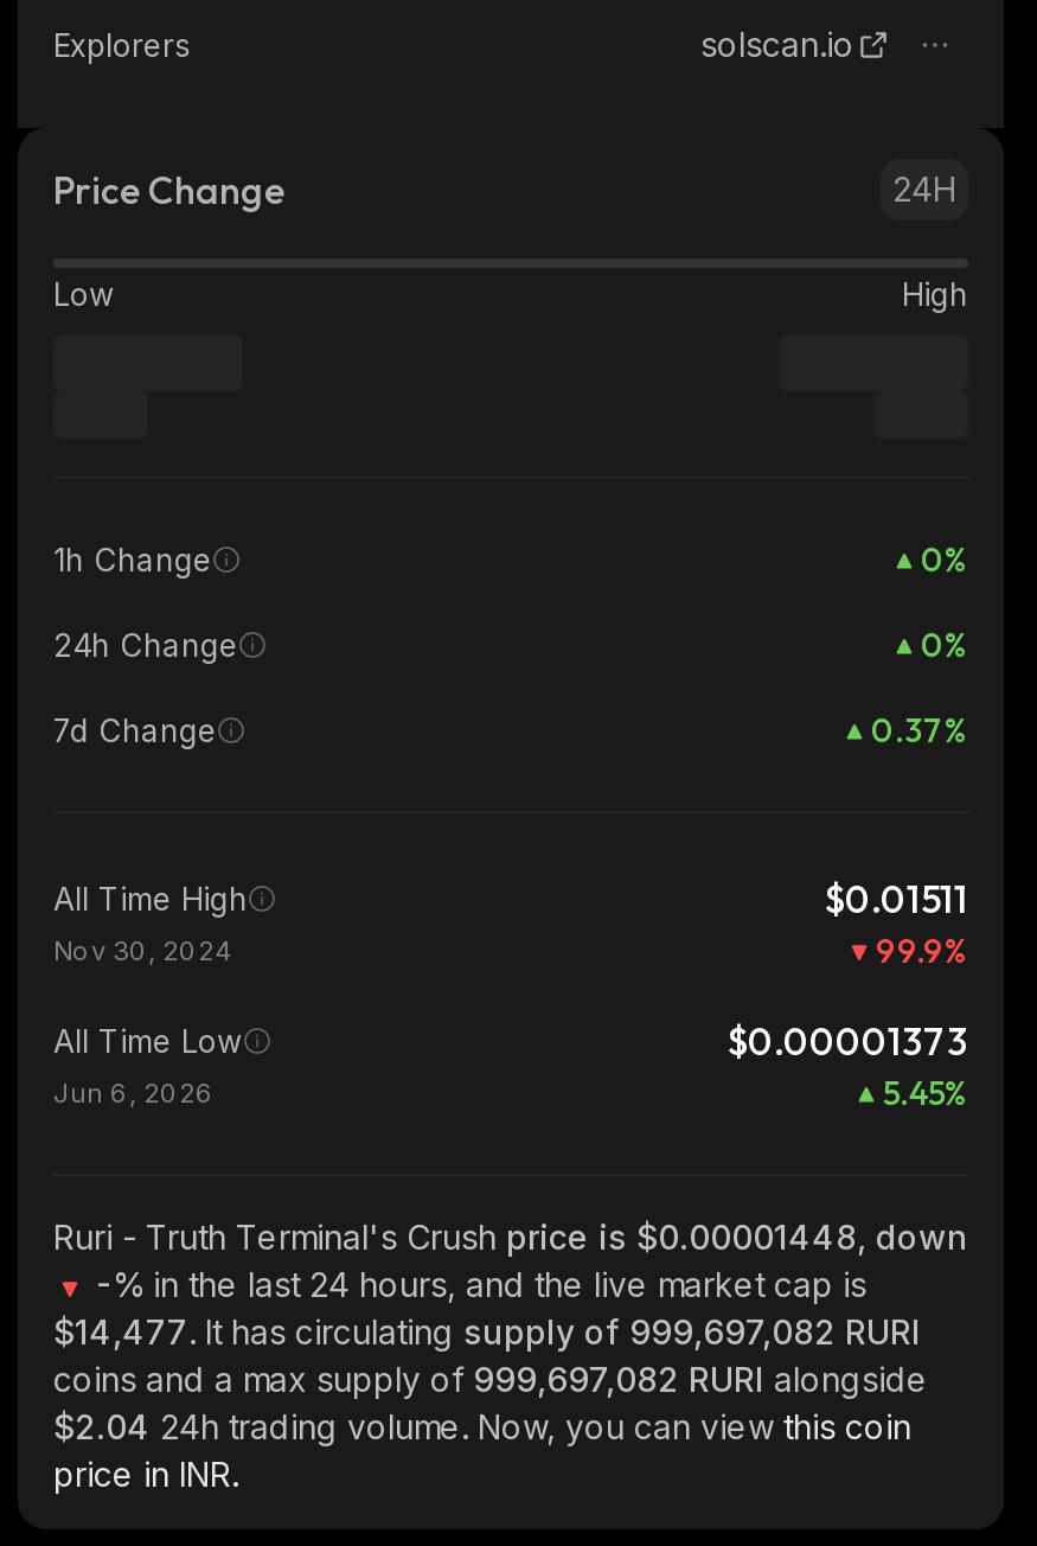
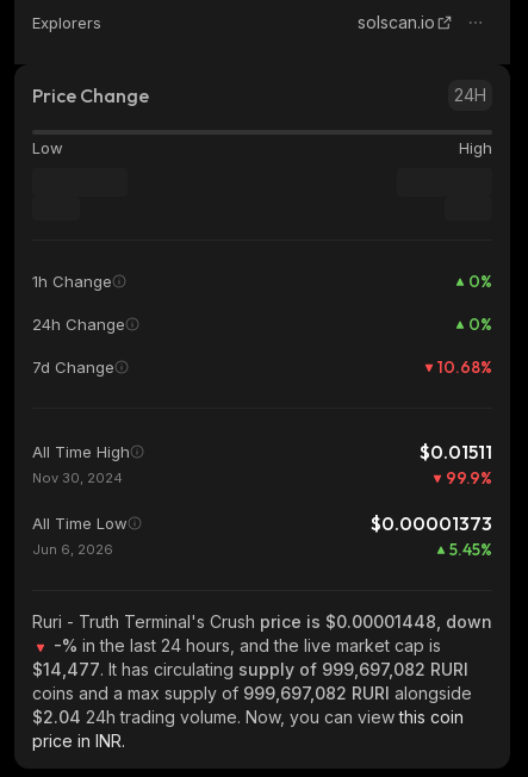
- 0.37%
+ 10.68%
